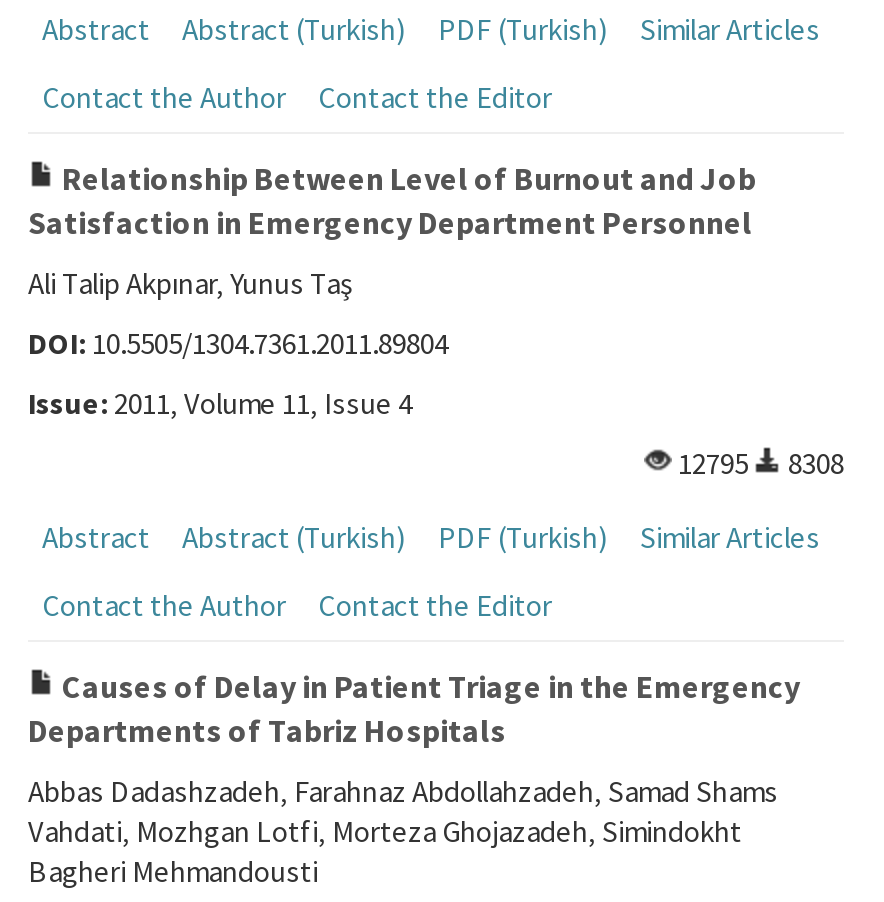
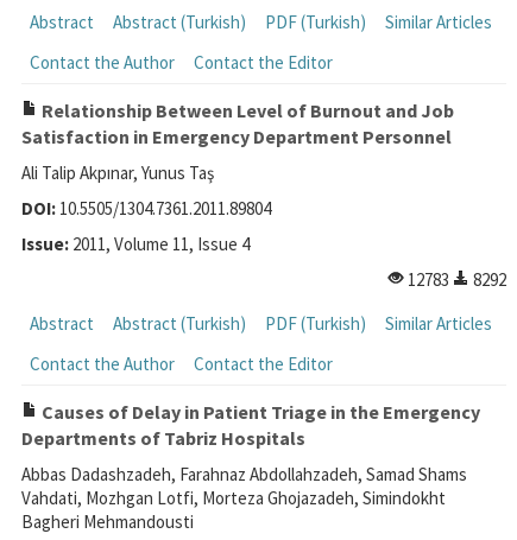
- 12795
+ 12783

- 8308
+ 8292
